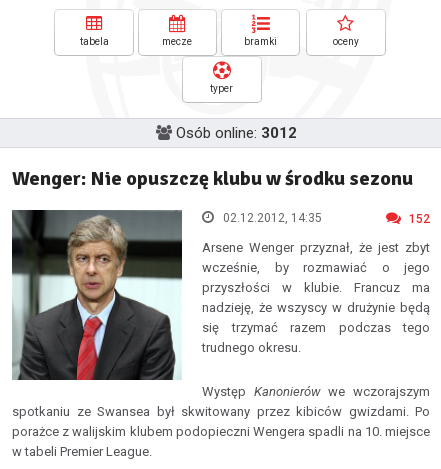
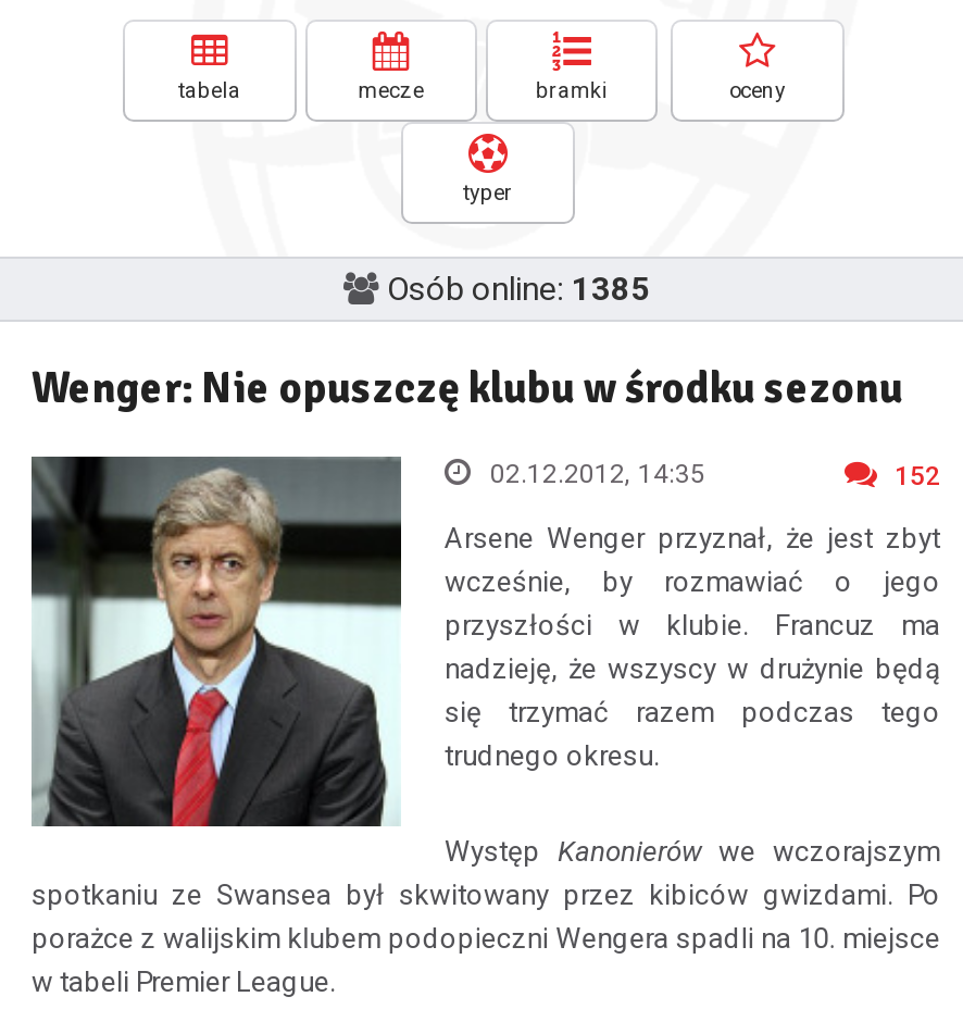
- Osób online: 3012
+ Osób online: 1385
